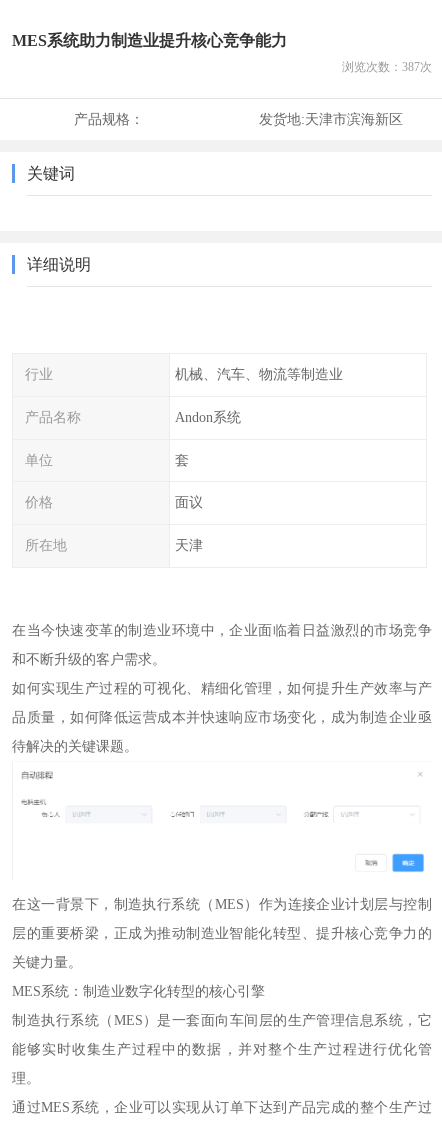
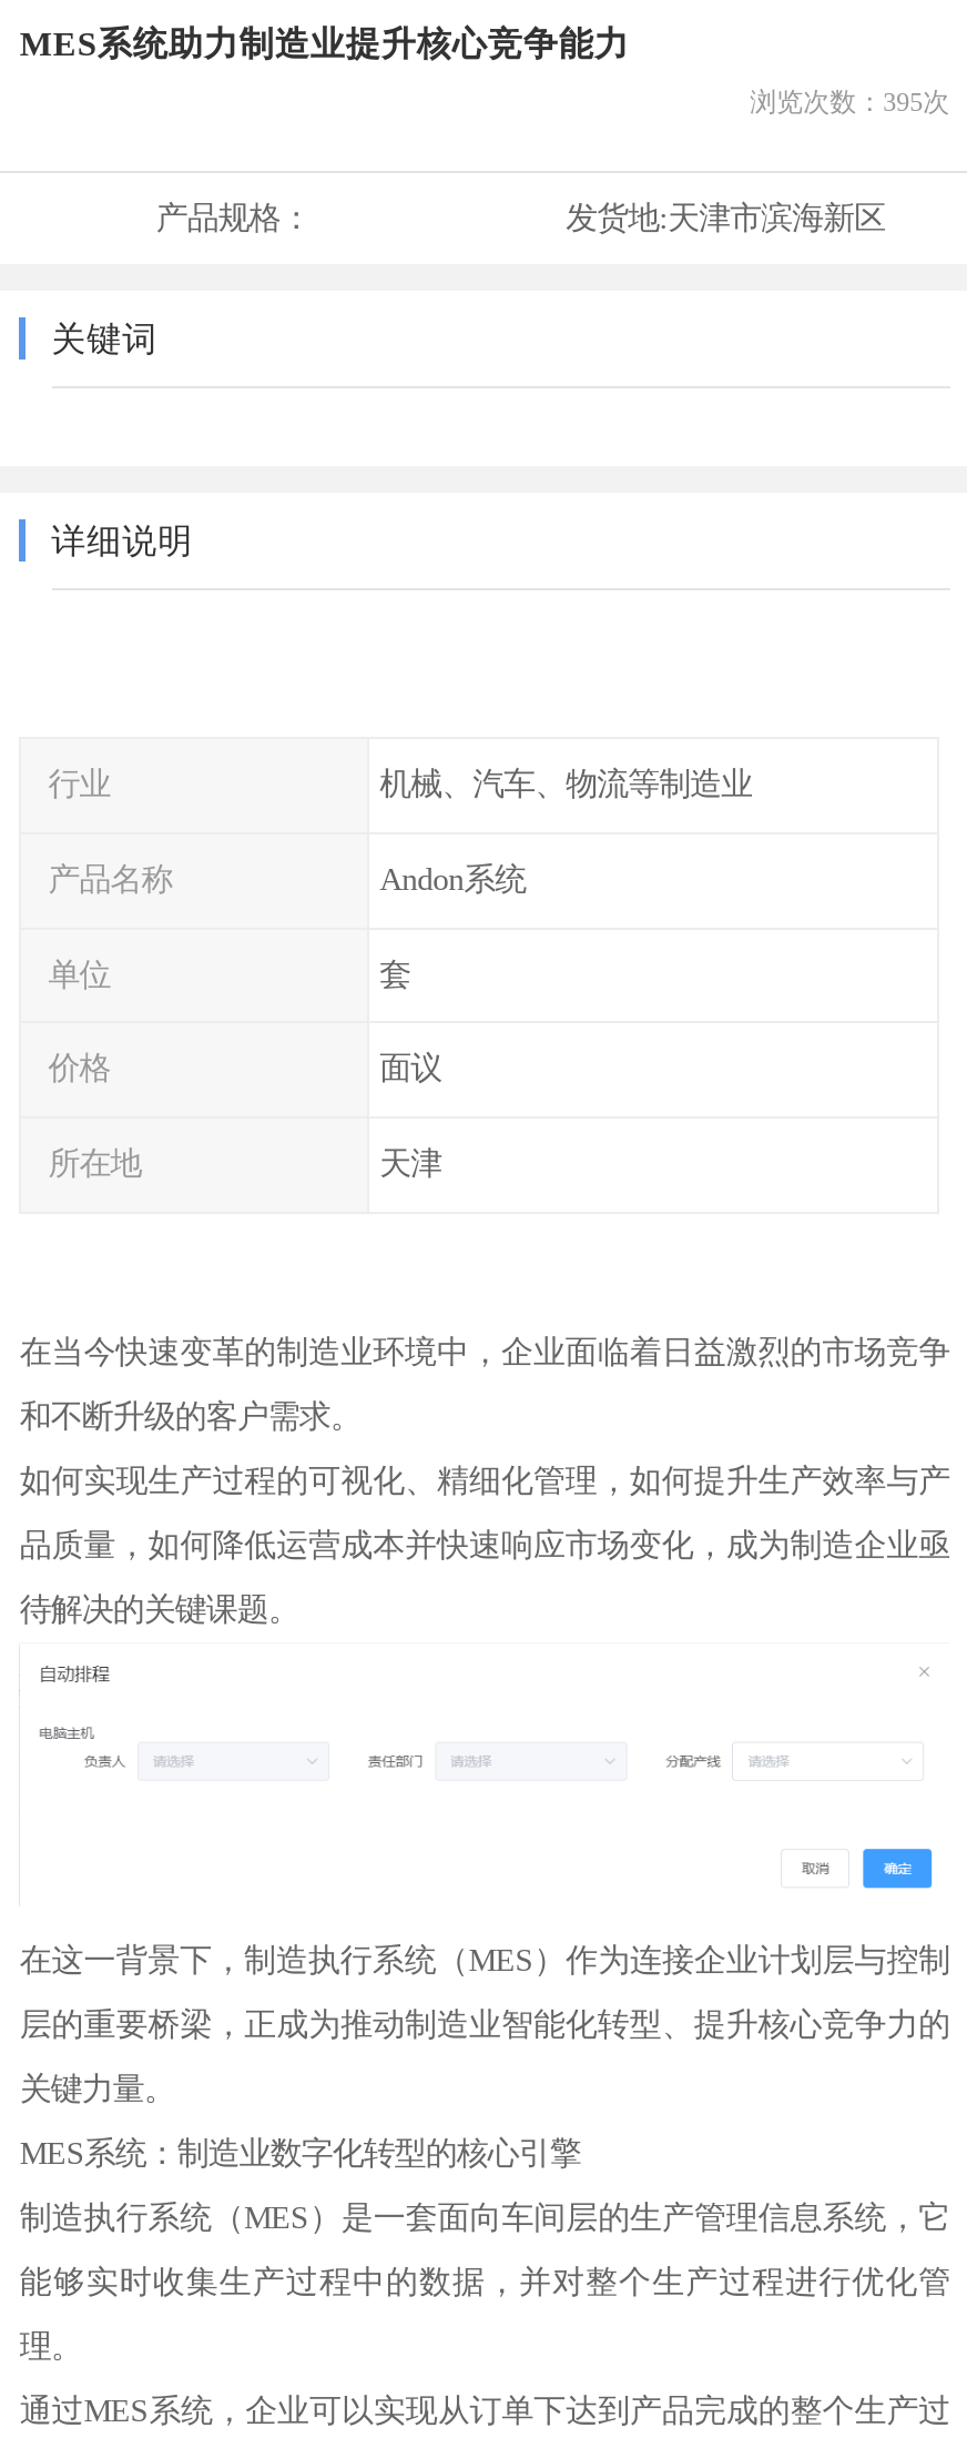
- 浏览次数：387次
+ 浏览次数：395次
